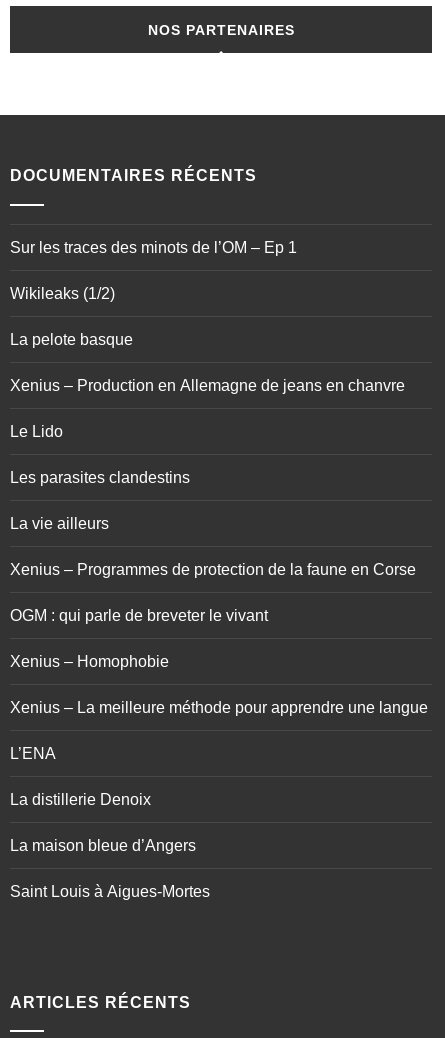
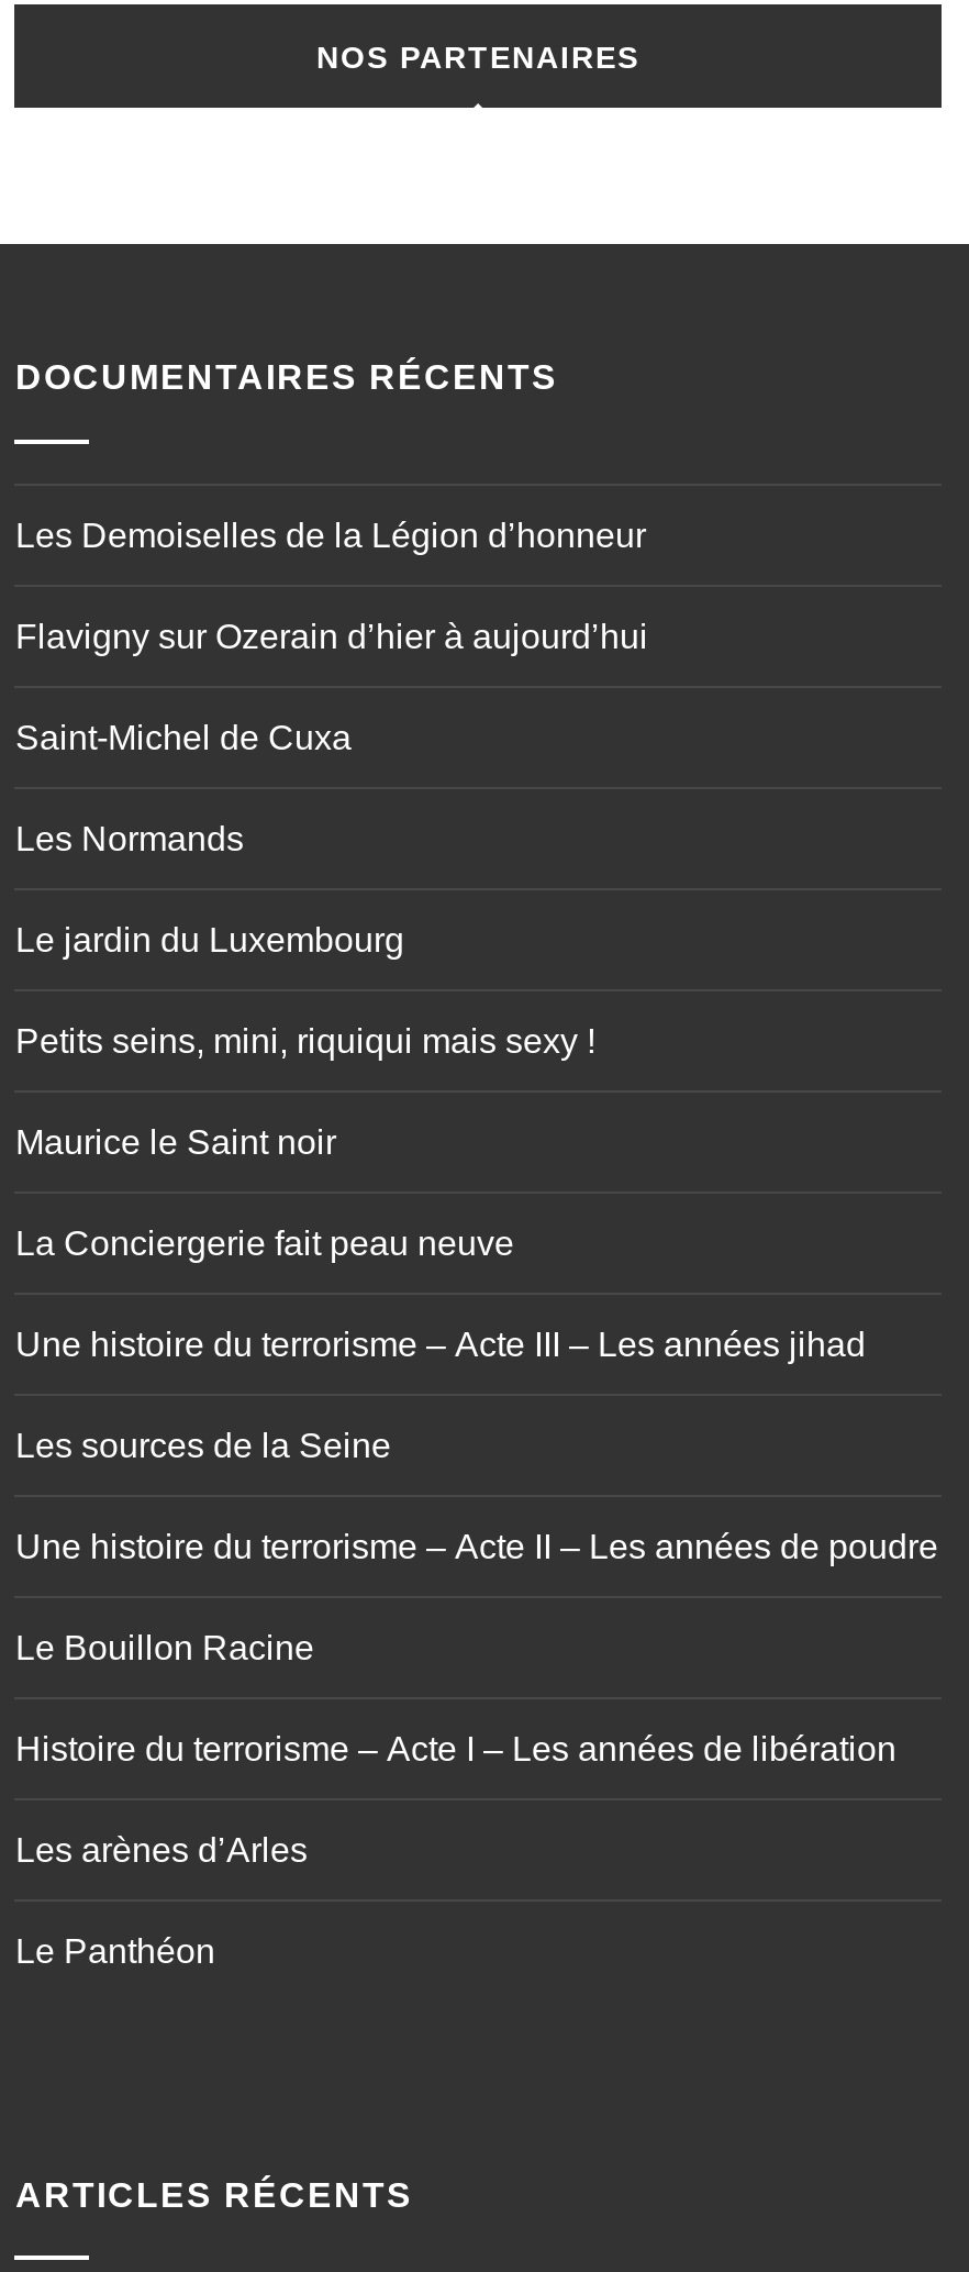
- Sur les traces des minots de l’OM – Ep 1
+ Les Demoiselles de la Légion d’honneur

- Wikileaks (1/2)
+ Flavigny sur Ozerain d’hier à aujourd’hui

- La pelote basque
+ Saint-Michel de Cuxa

- Xenius – Production en Allemagne de jeans en chanvre
+ Les Normands

- Le Lido
+ Le jardin du Luxembourg

- Les parasites clandestins
+ Petits seins, mini, riquiqui mais sexy !

- La vie ailleurs
+ Maurice le Saint noir

- Xenius – Programmes de protection de la faune en Corse
+ La Conciergerie fait peau neuve

- OGM : qui parle de breveter le vivant
+ Une histoire du terrorisme – Acte III – Les années jihad

- Xenius – Homophobie
+ Les sources de la Seine

- Xenius – La meilleure méthode pour apprendre une langue
+ Une histoire du terrorisme – Acte II – Les années de poudre

- L’ENA
+ Le Bouillon Racine

- La distillerie Denoix
+ Histoire du terrorisme – Acte I – Les années de libération

- La maison bleue d’Angers
+ Les arènes d’Arles

- Saint Louis à Aigues-Mortes
+ Le Panthéon
